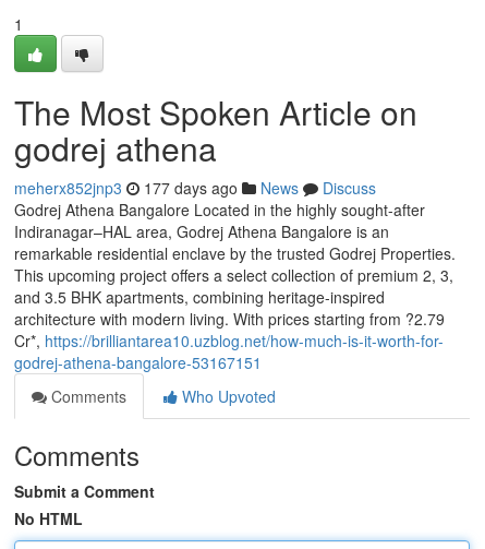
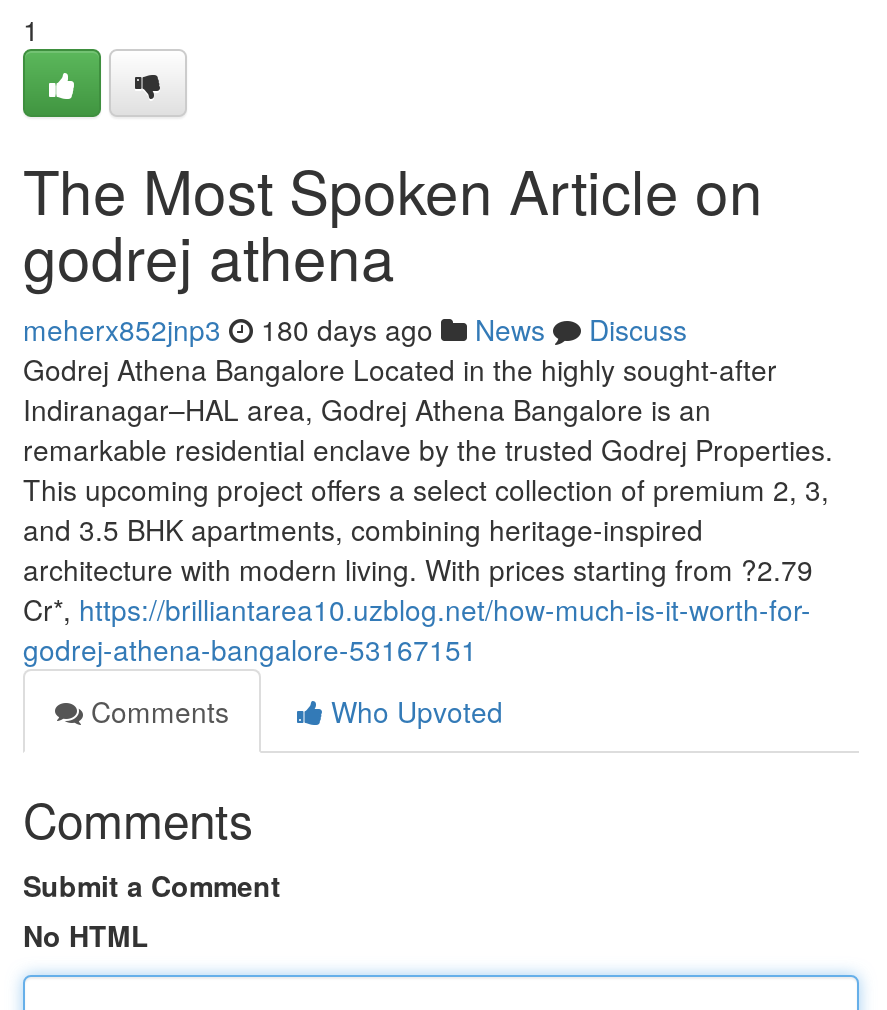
- meherx852jnp3 177 days ago News Discuss
+ meherx852jnp3 180 days ago News Discuss
